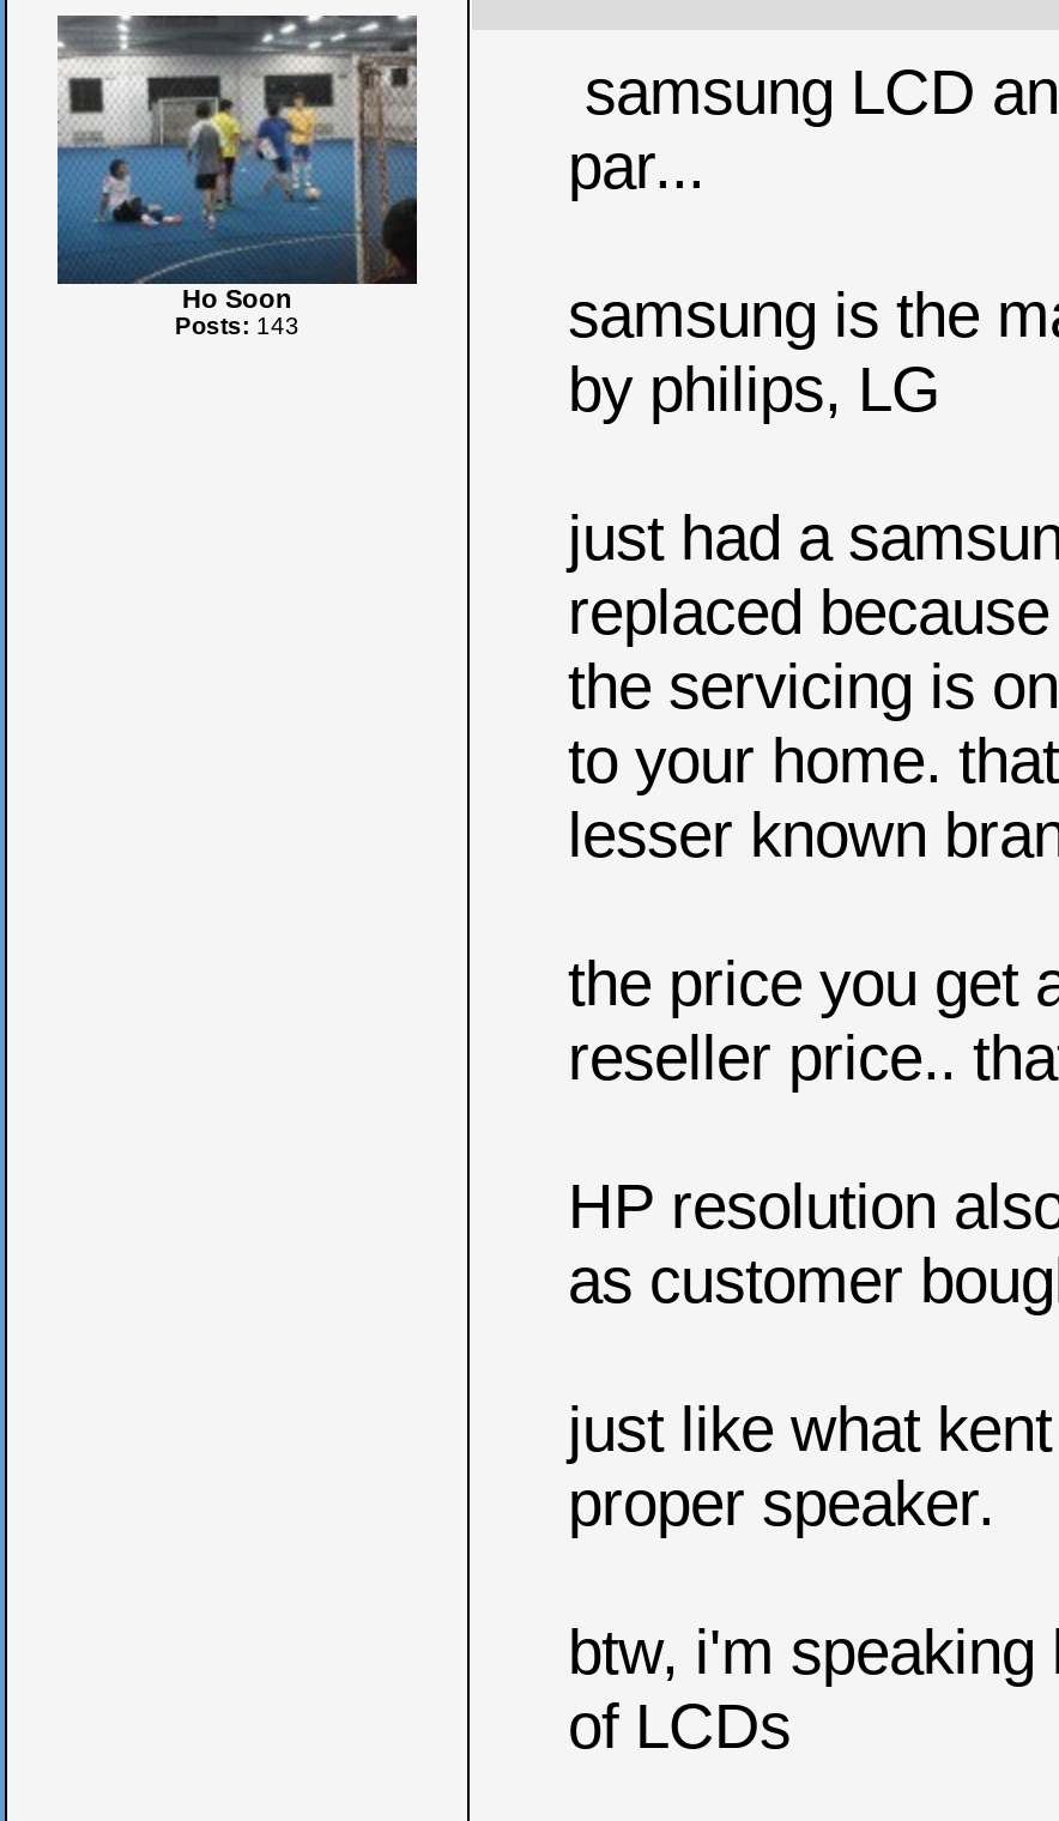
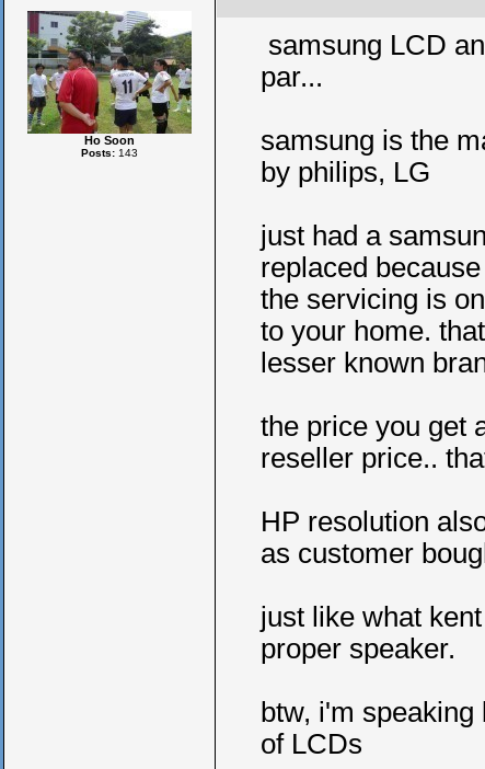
- [image]
+ [image]
